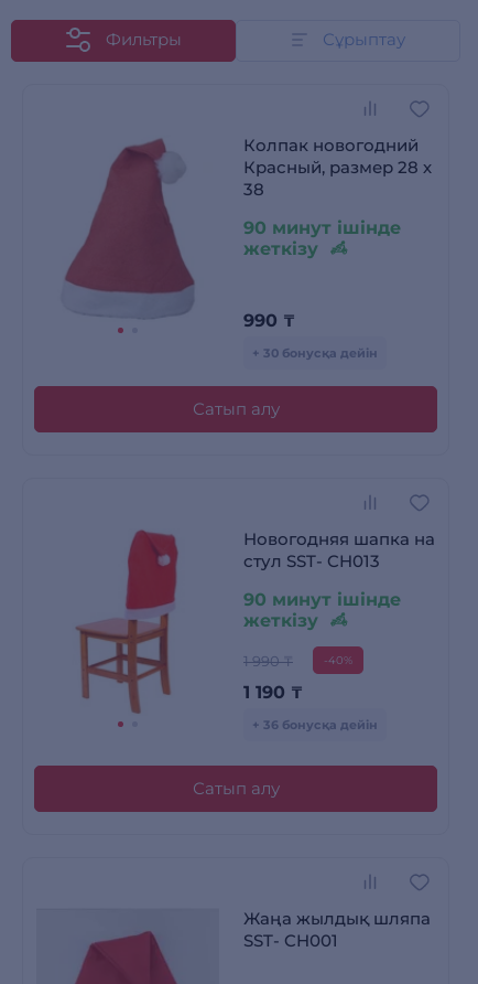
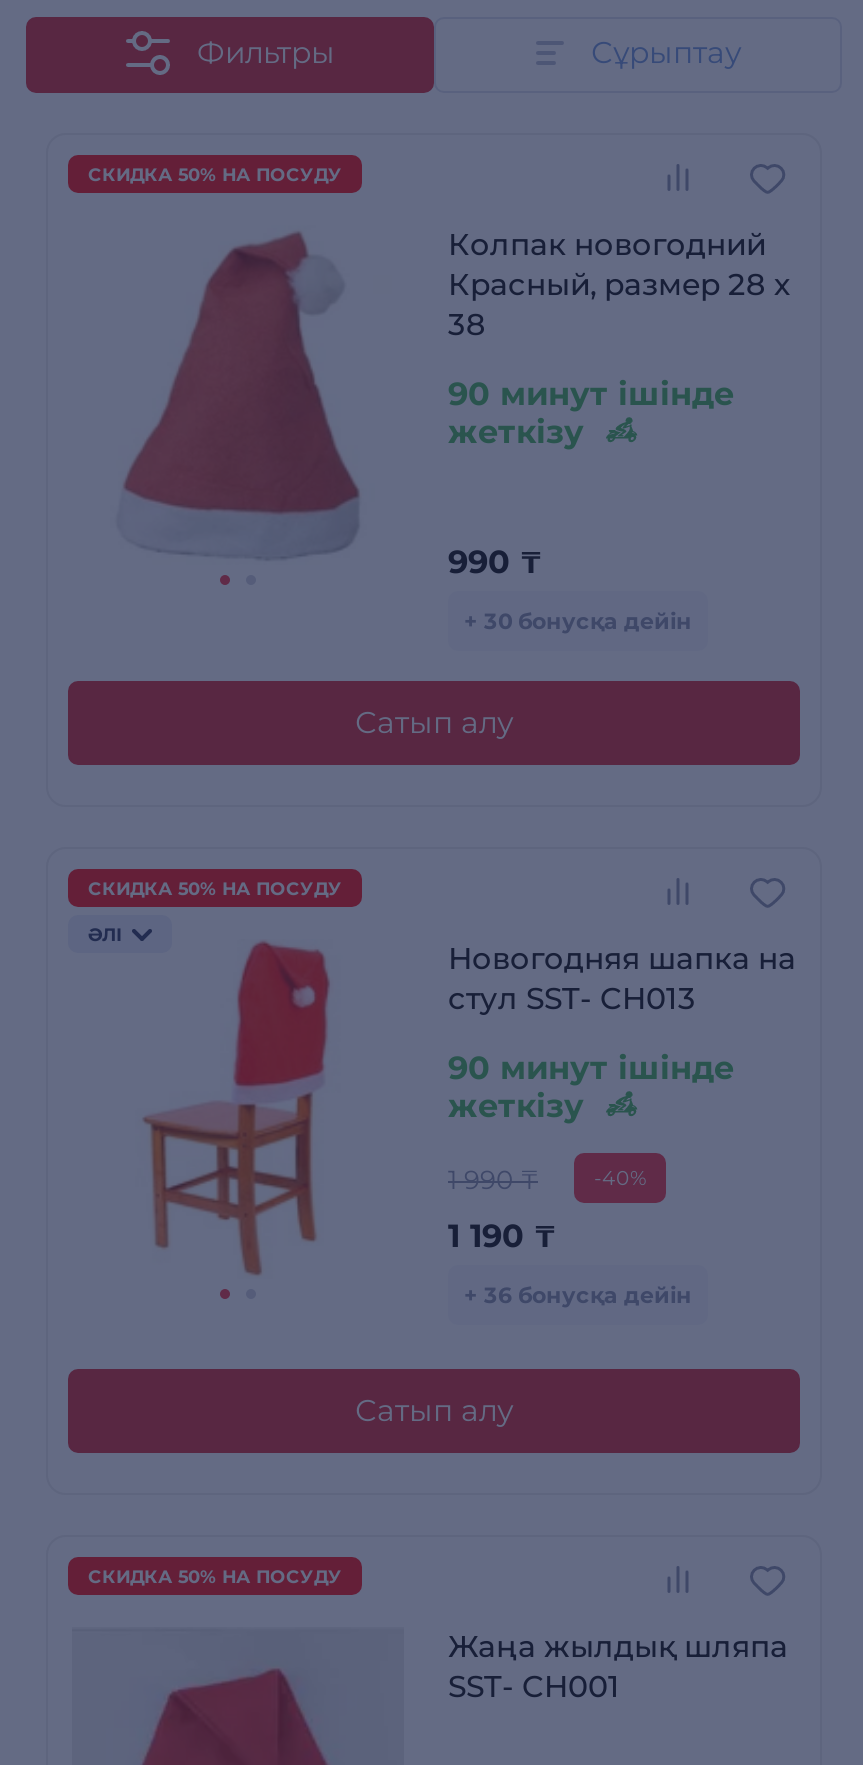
+ СКИДКА 50% НА ПОСУДУ

+ СКИДКА 50% НА ПОСУДУ
+ ӘЛІ

+ СКИДКА 50% НА ПОСУДУ
